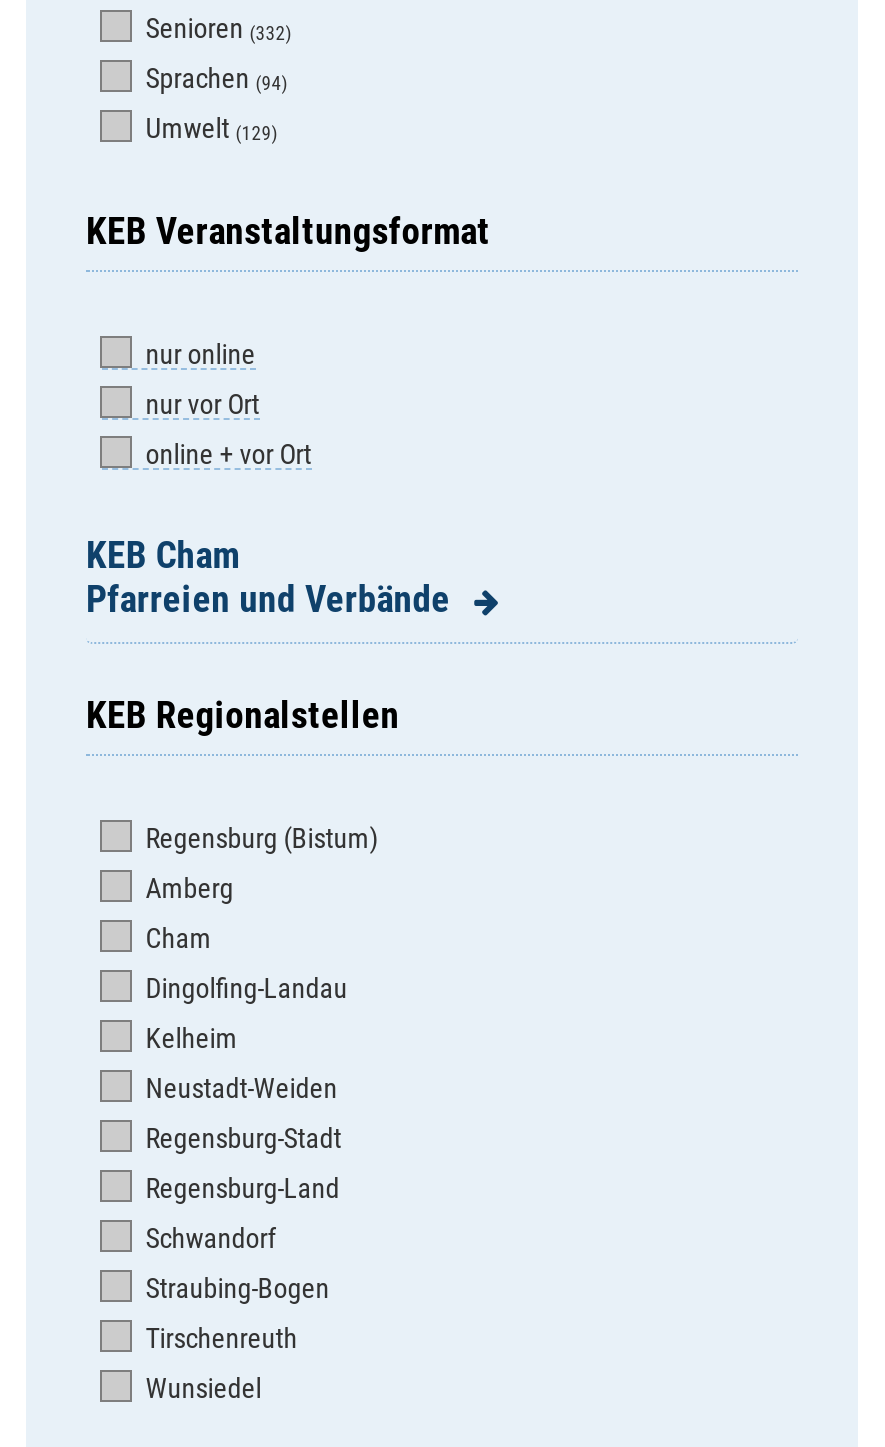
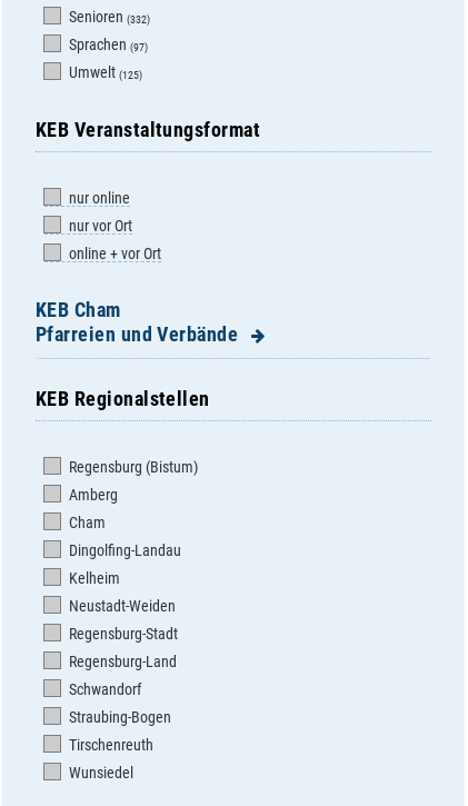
- Sprachen (94)
+ Sprachen (97)

- Umwelt (129)
+ Umwelt (125)
